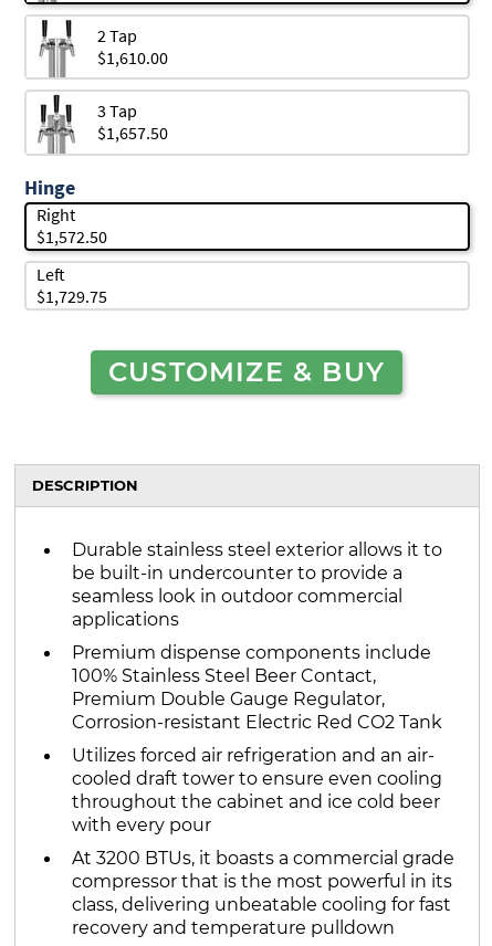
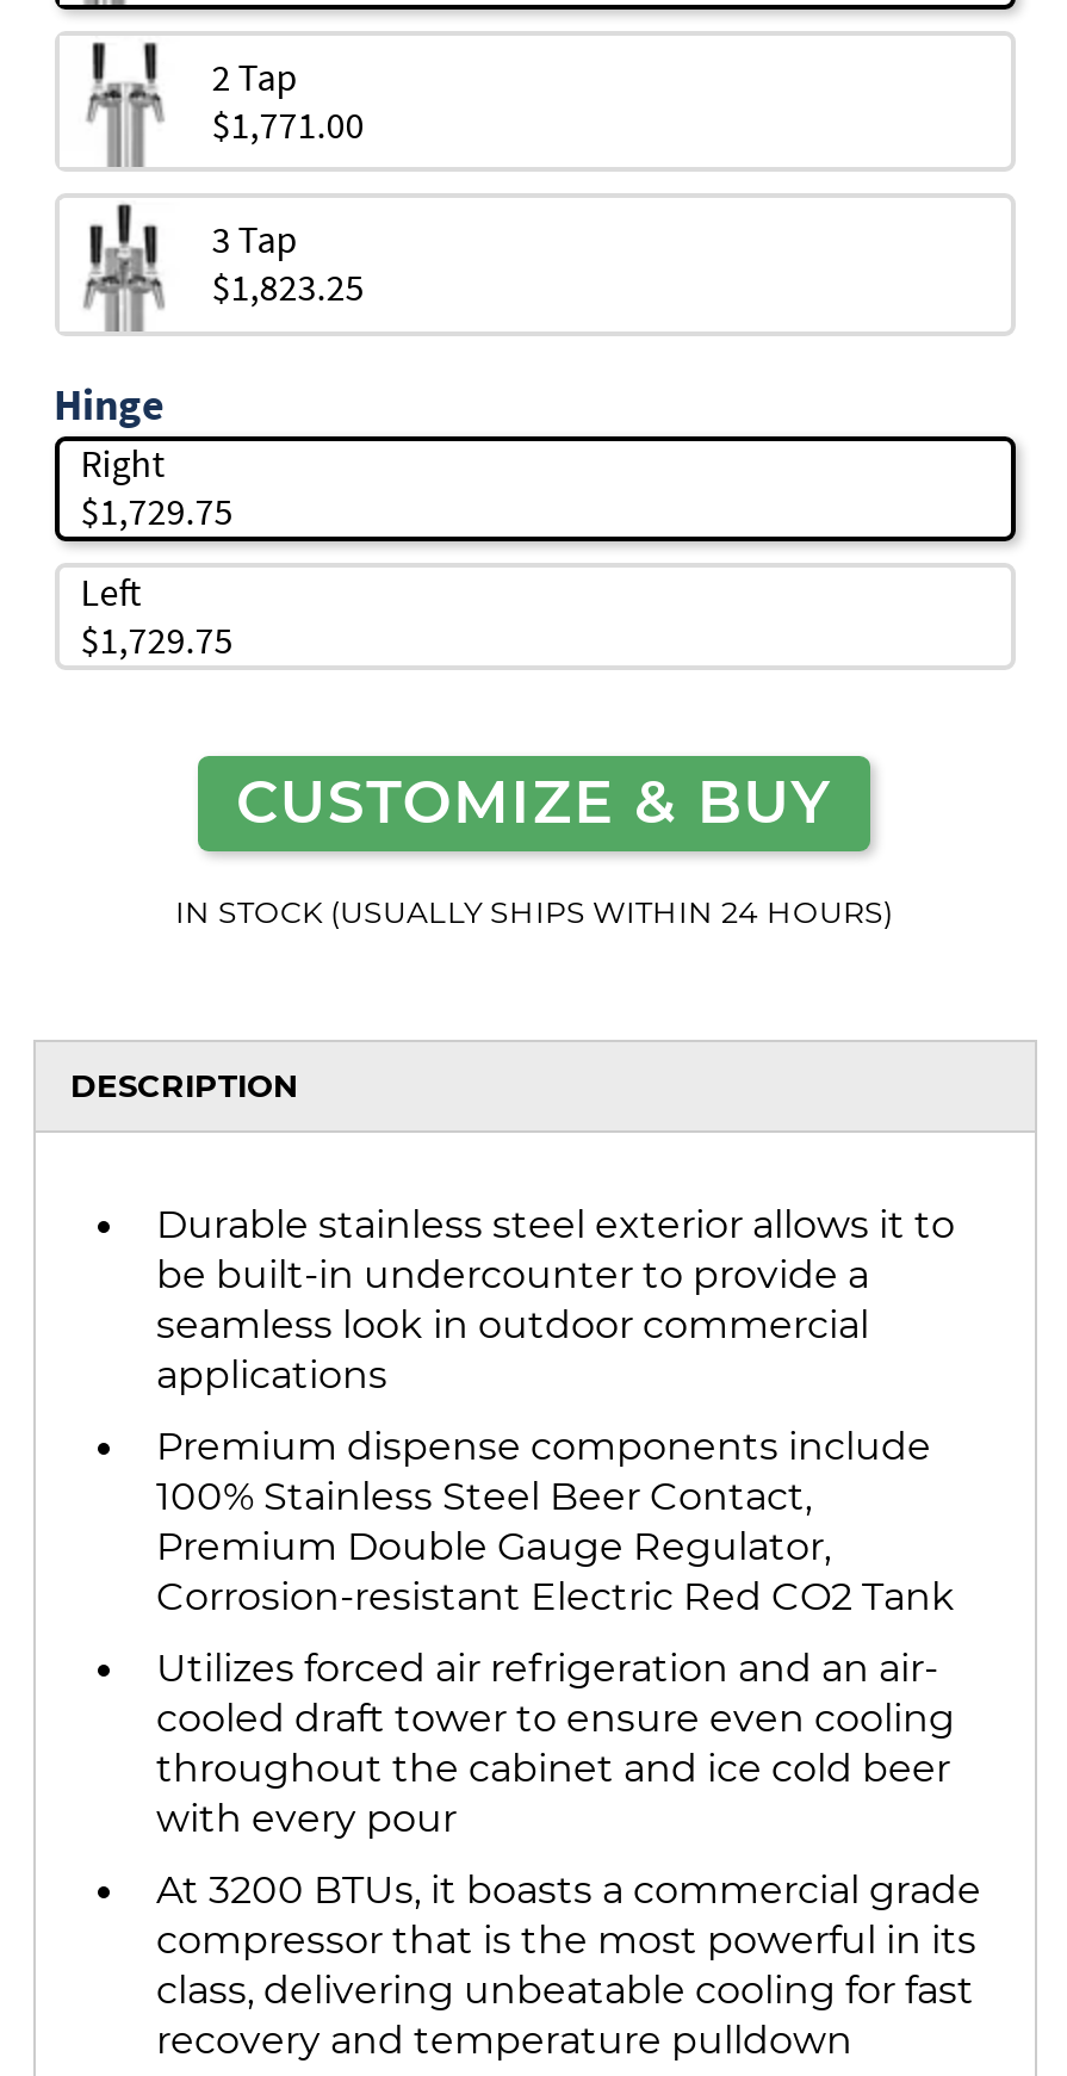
- $1,610.00
+ $1,771.00

- $1,657.50
+ $1,823.25

- $1,572.50
+ $1,729.75

+ IN STOCK (USUALLY SHIPS WITHIN 24 HOURS)
